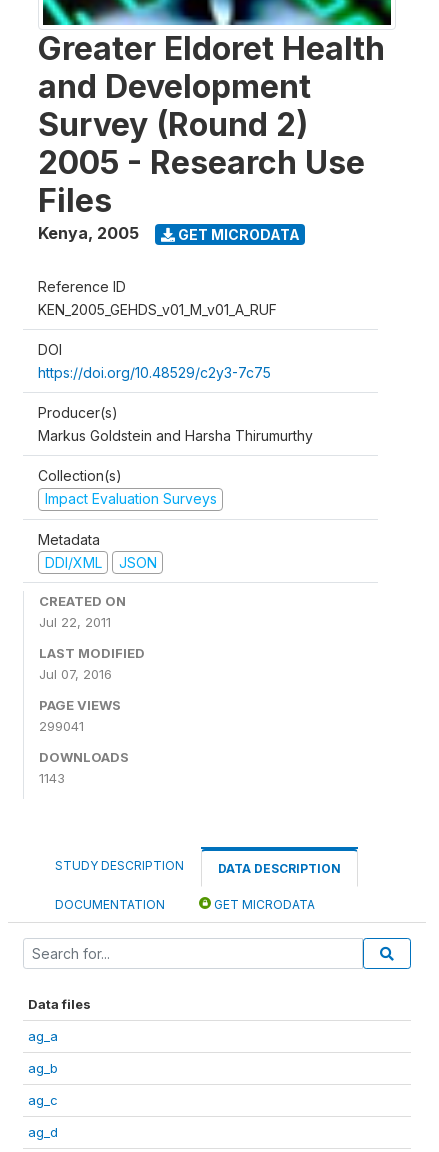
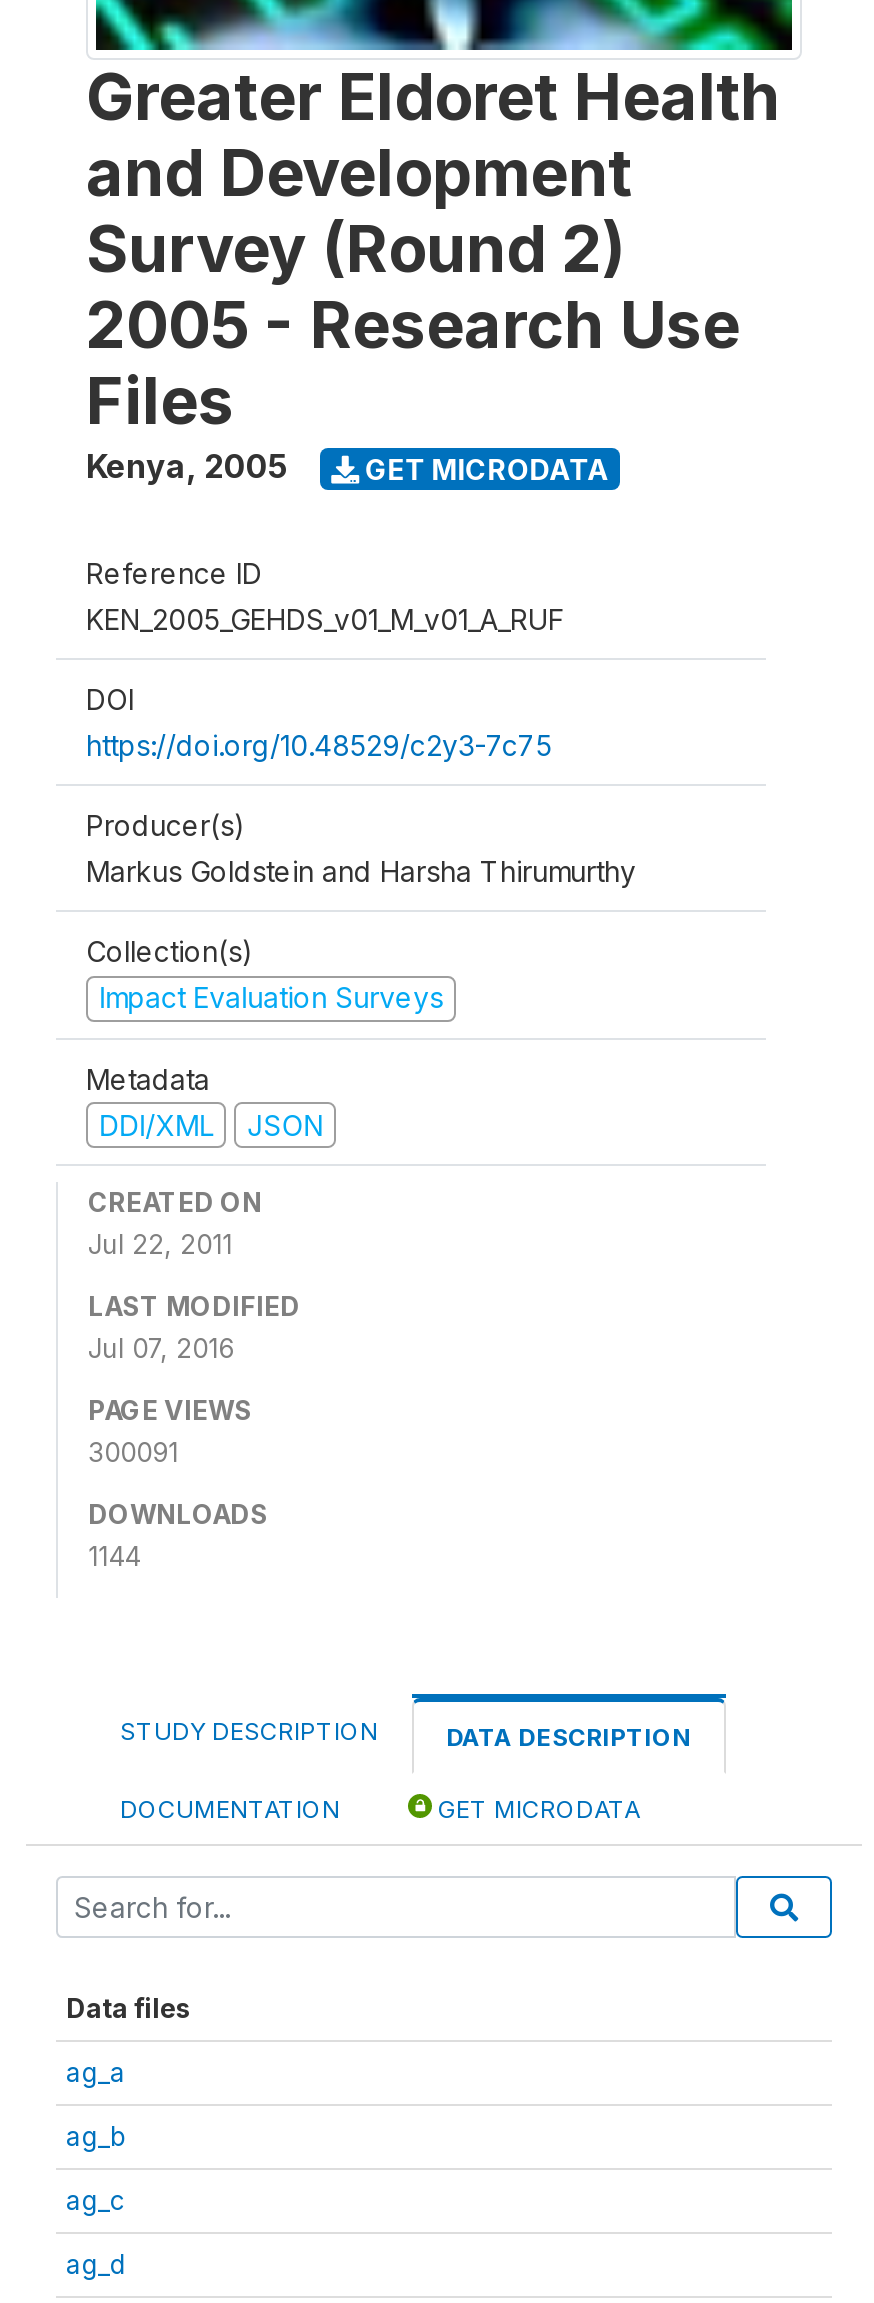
- 299041
+ 300091

- 1143
+ 1144
